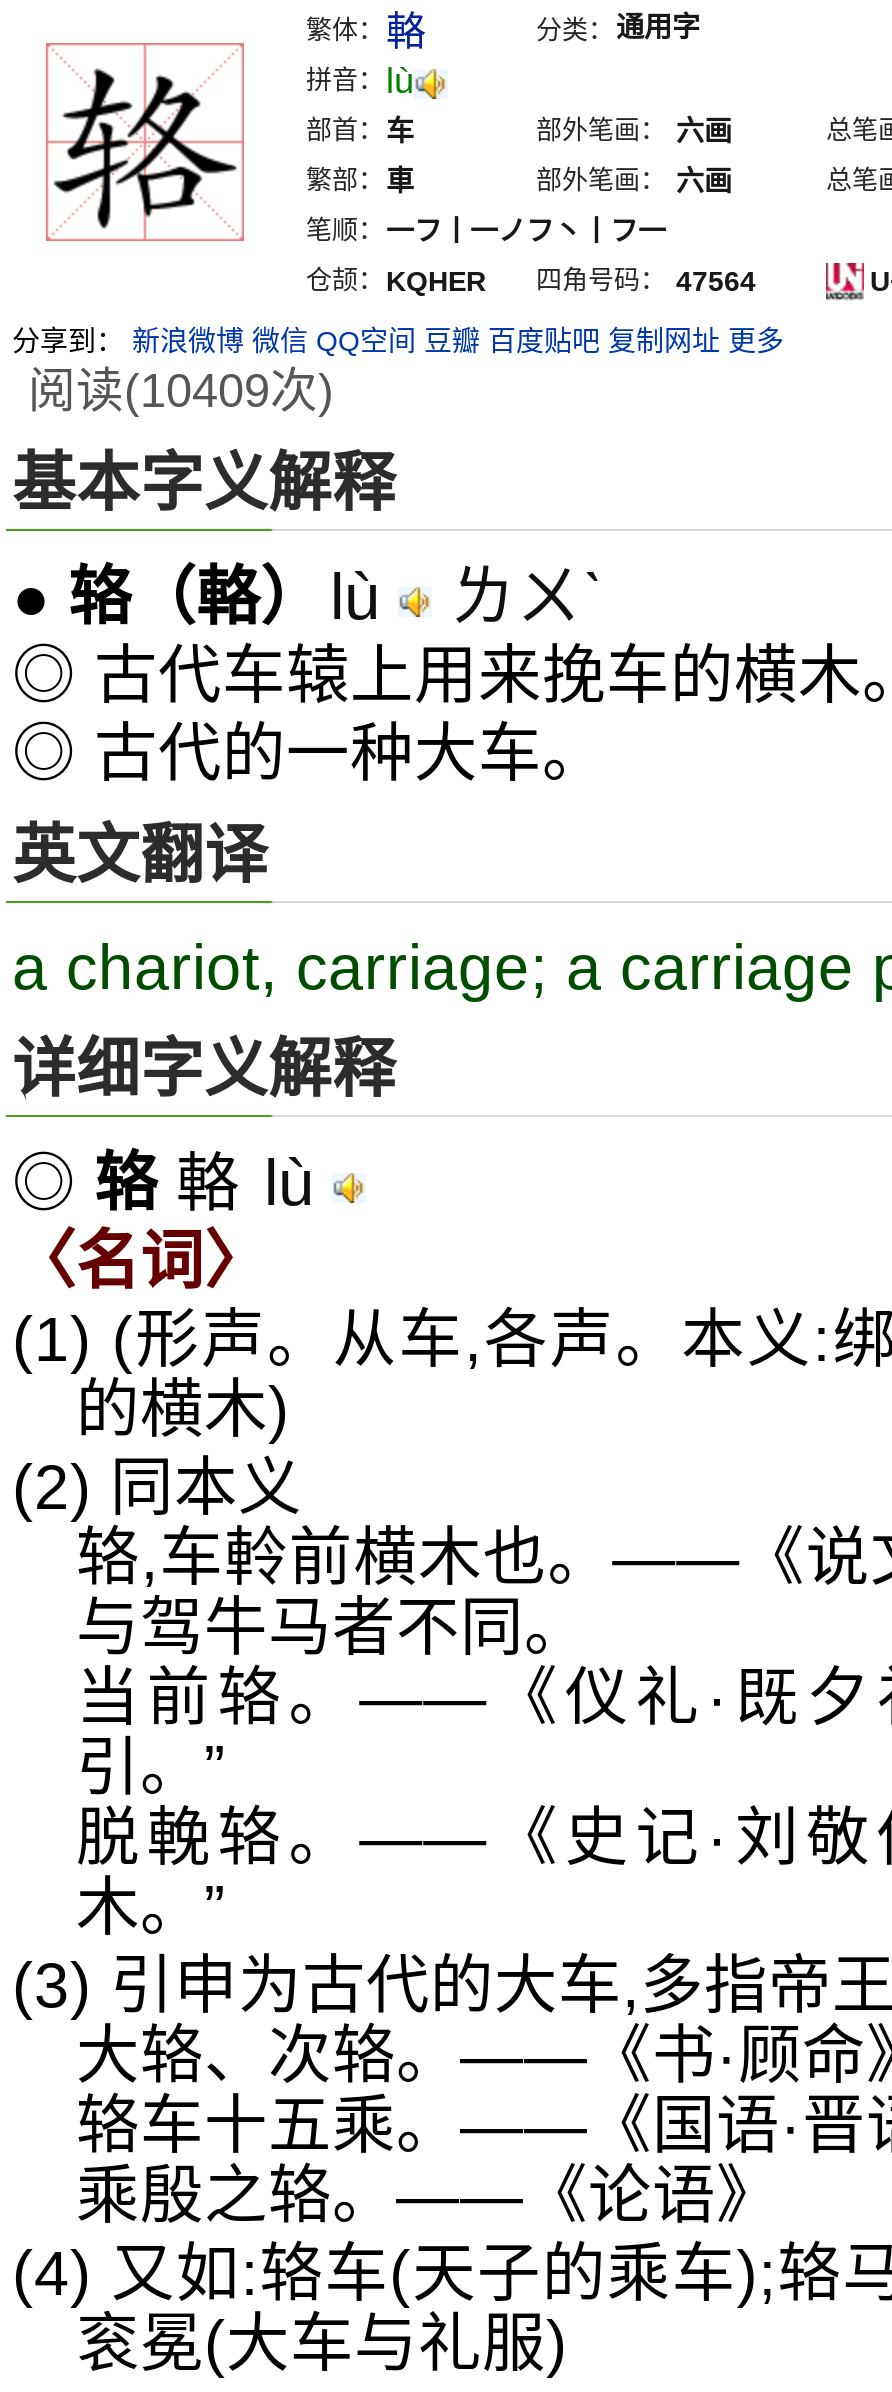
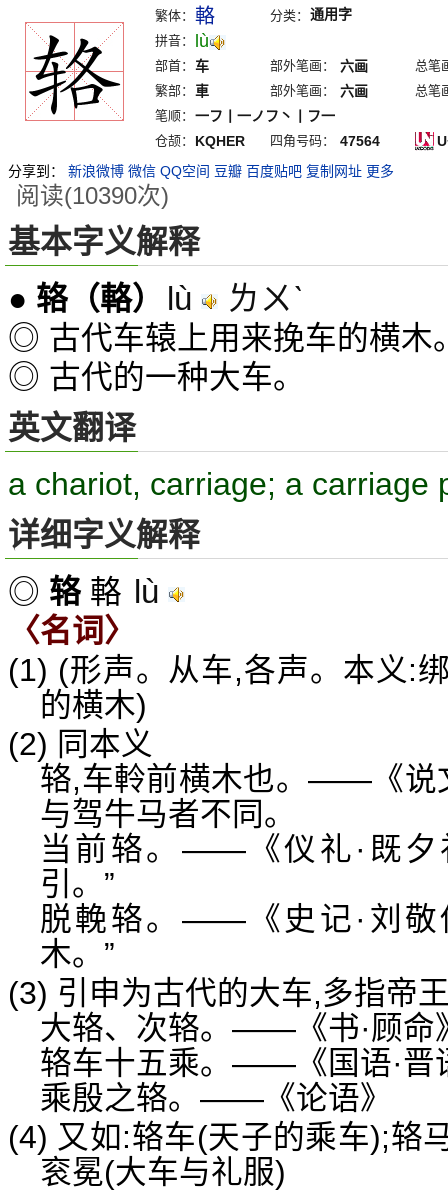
- 阅读(10409次)
+ 阅读(10390次)
